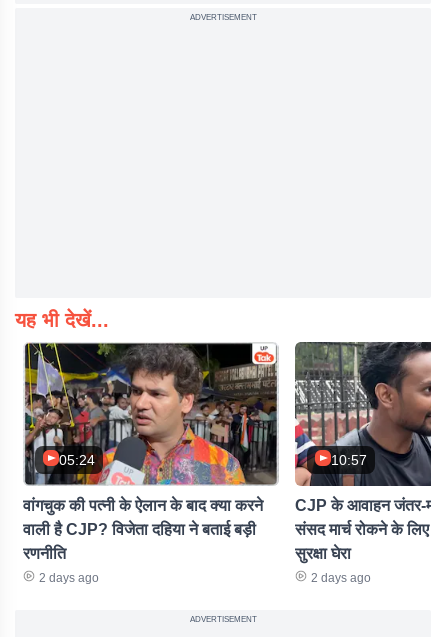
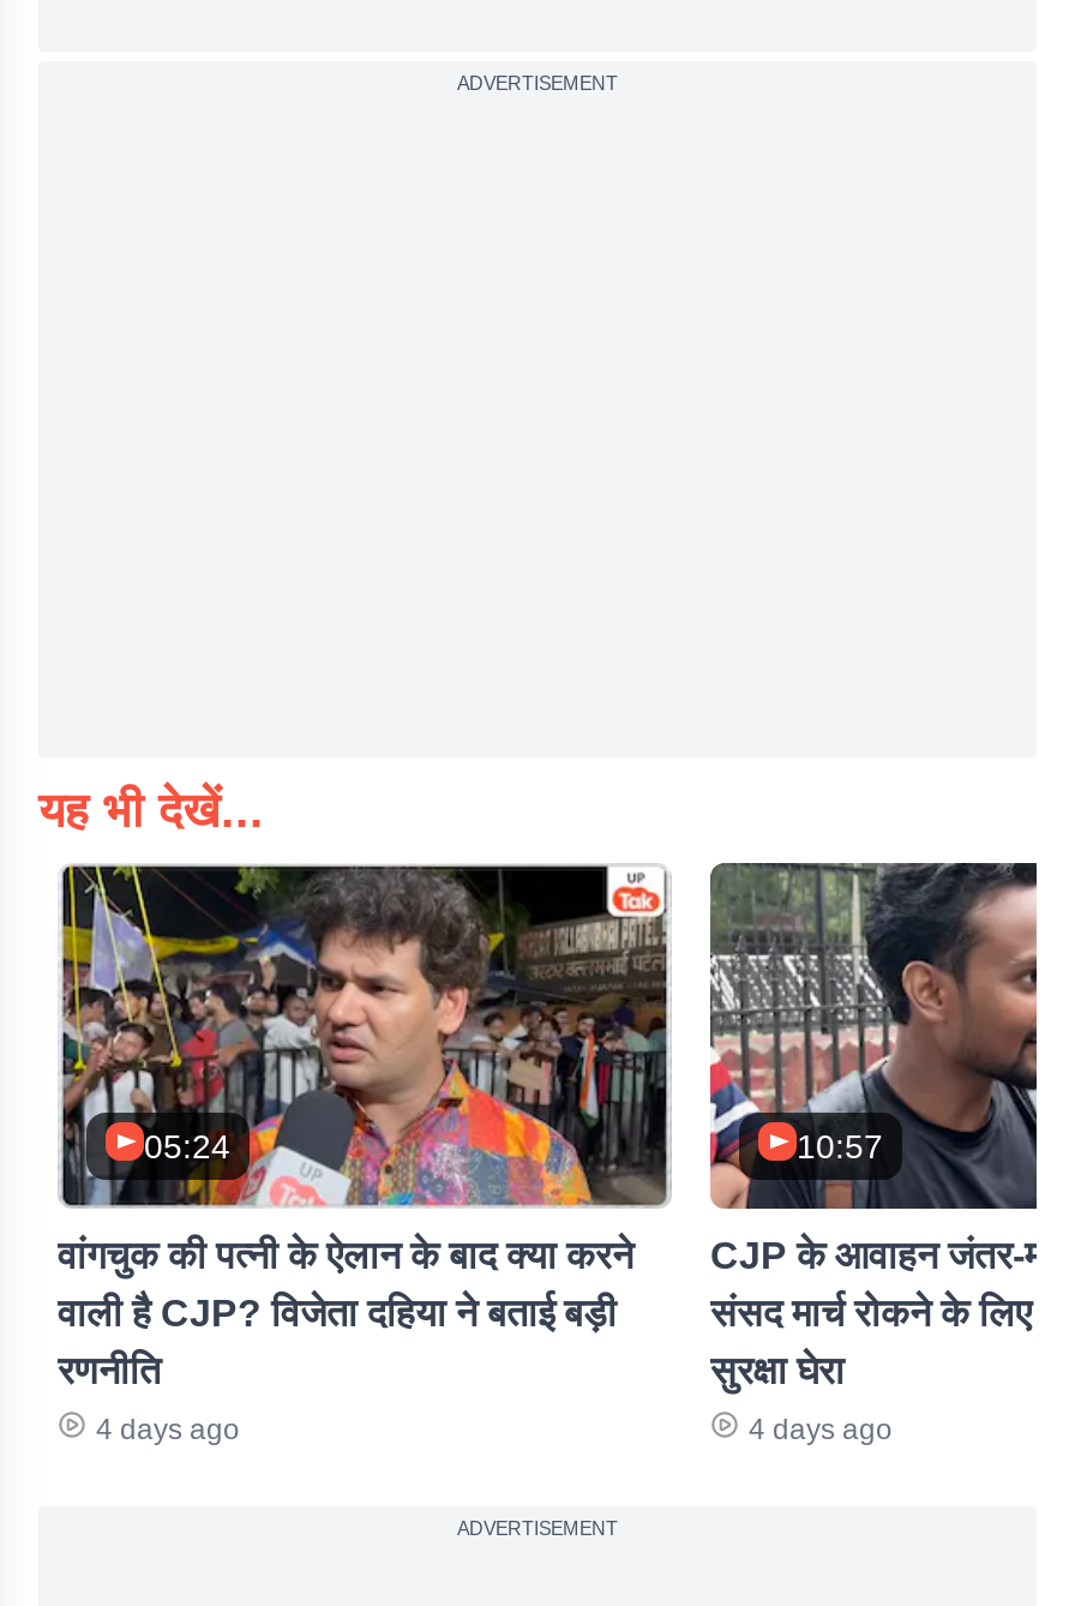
- 2 days ago
+ 4 days ago

- 2 days ago
+ 4 days ago
